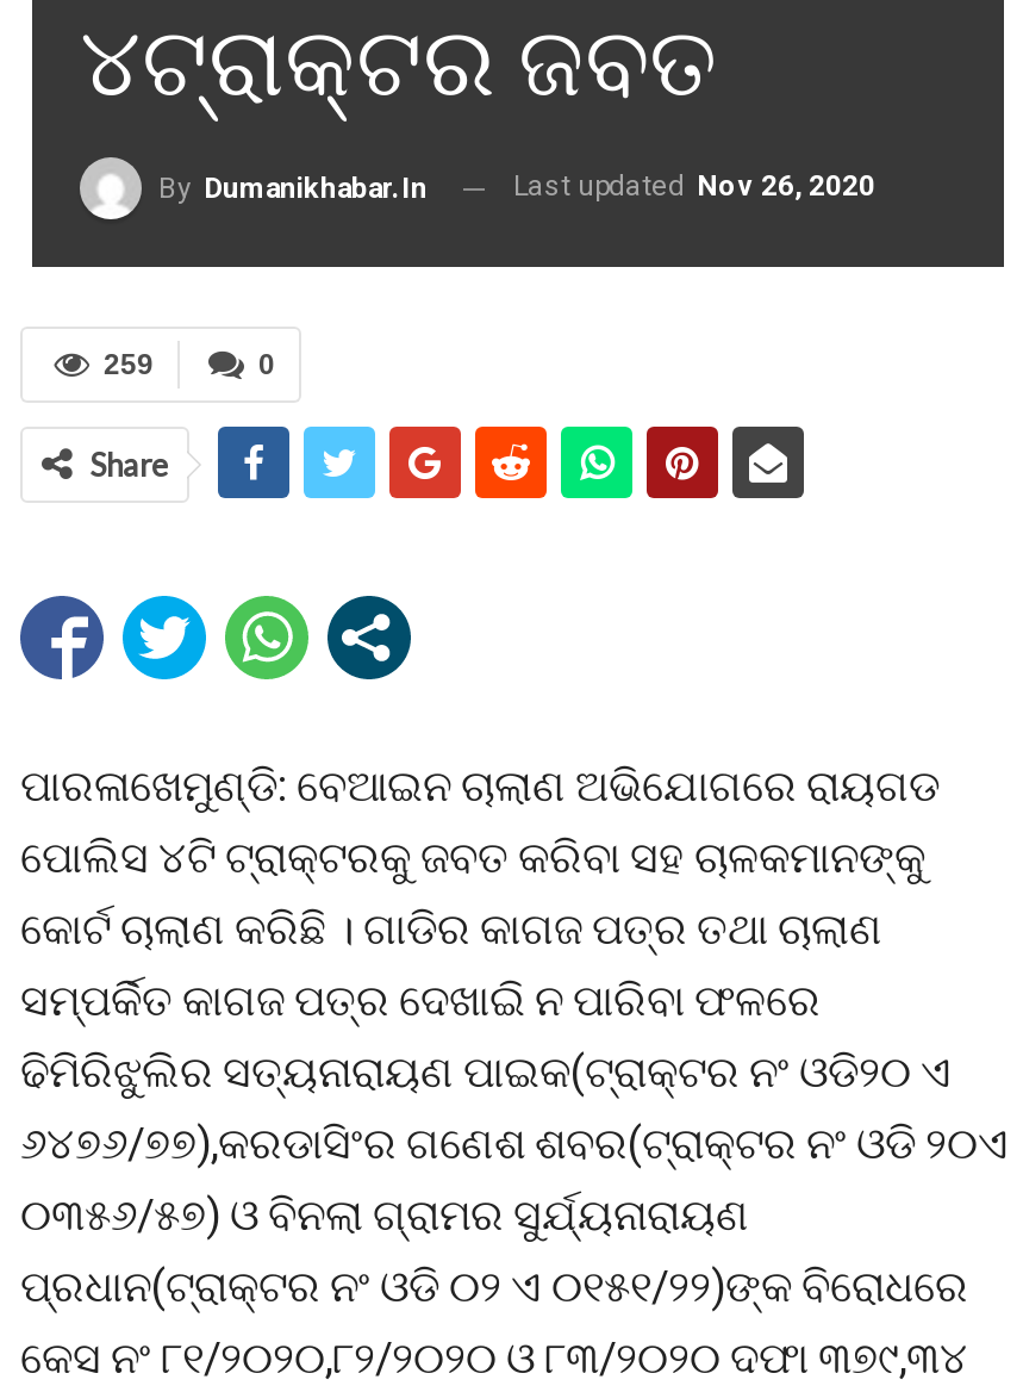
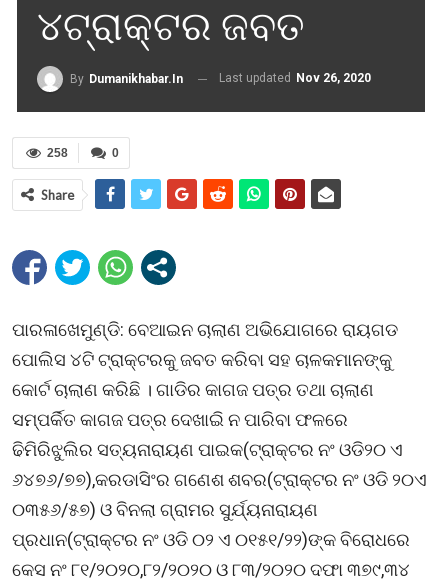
- 259
+ 258
